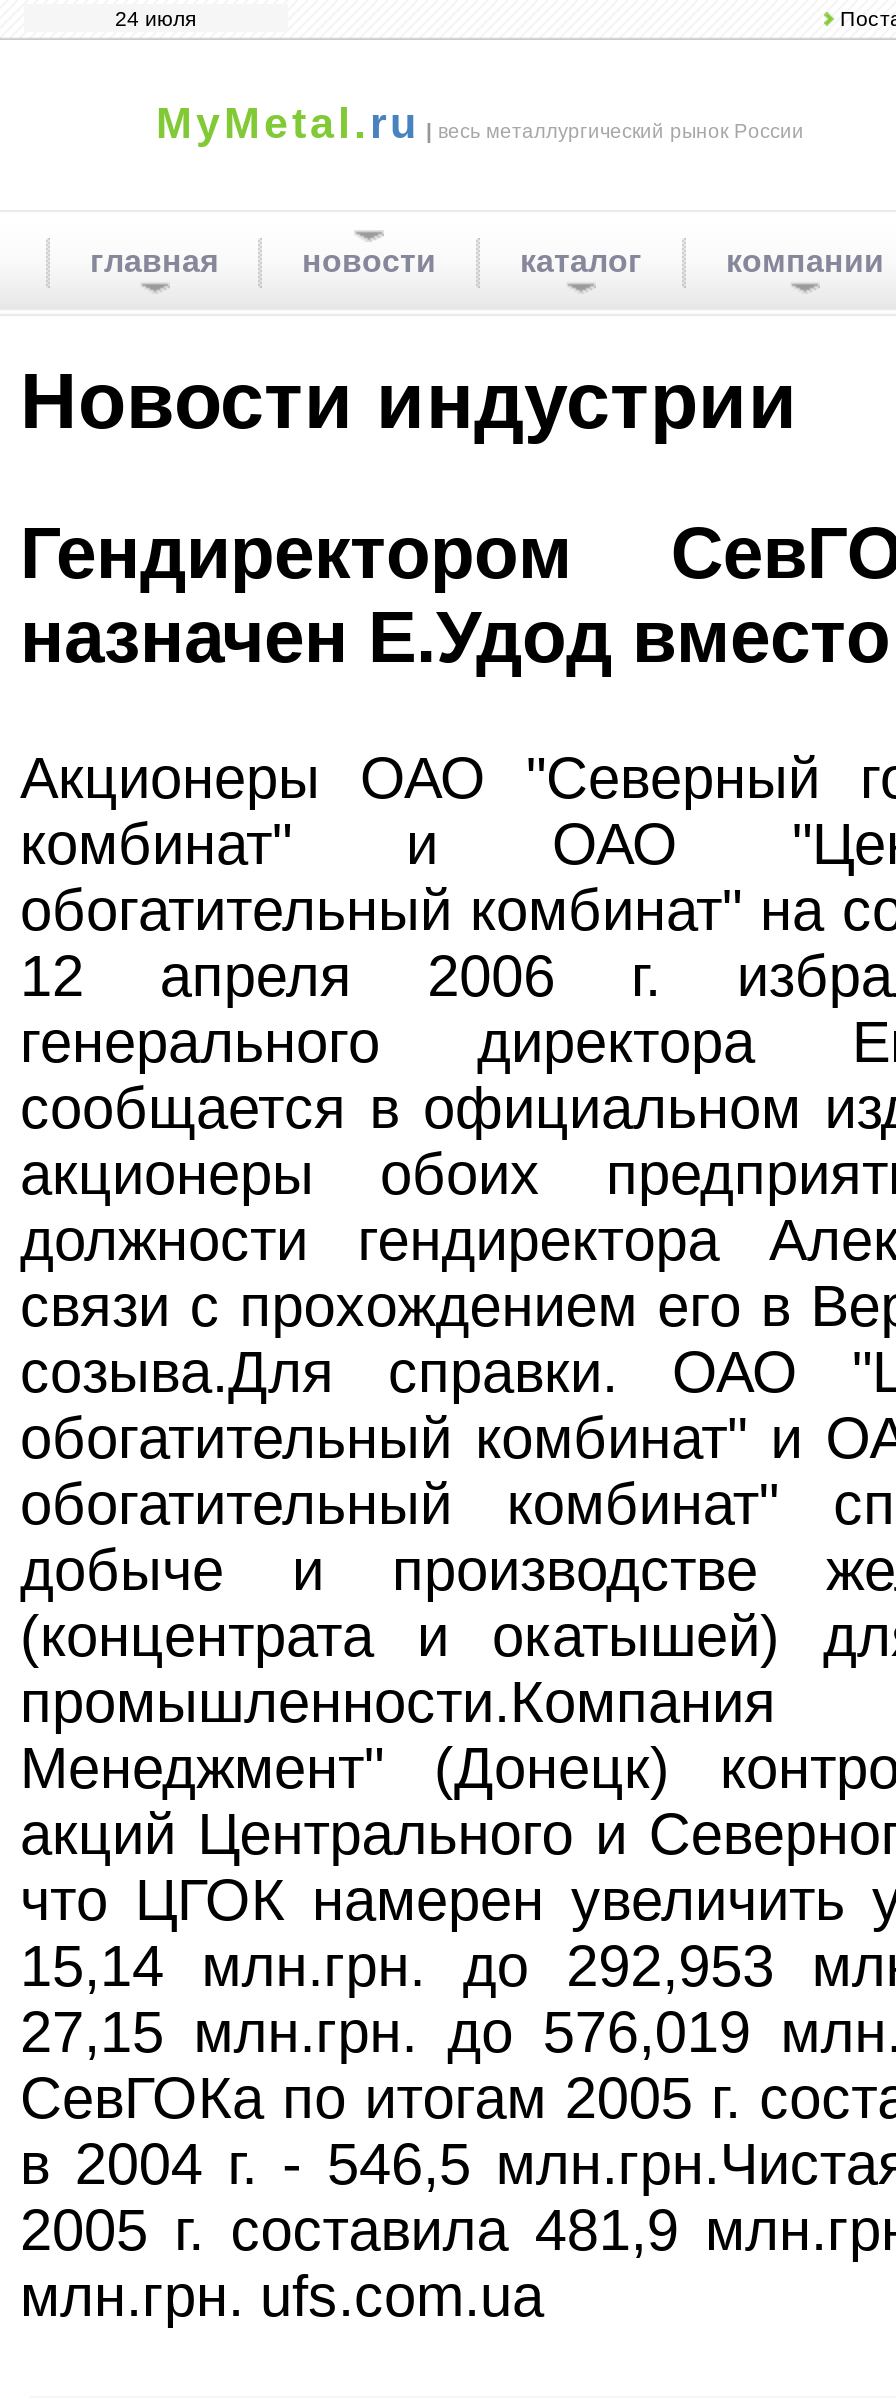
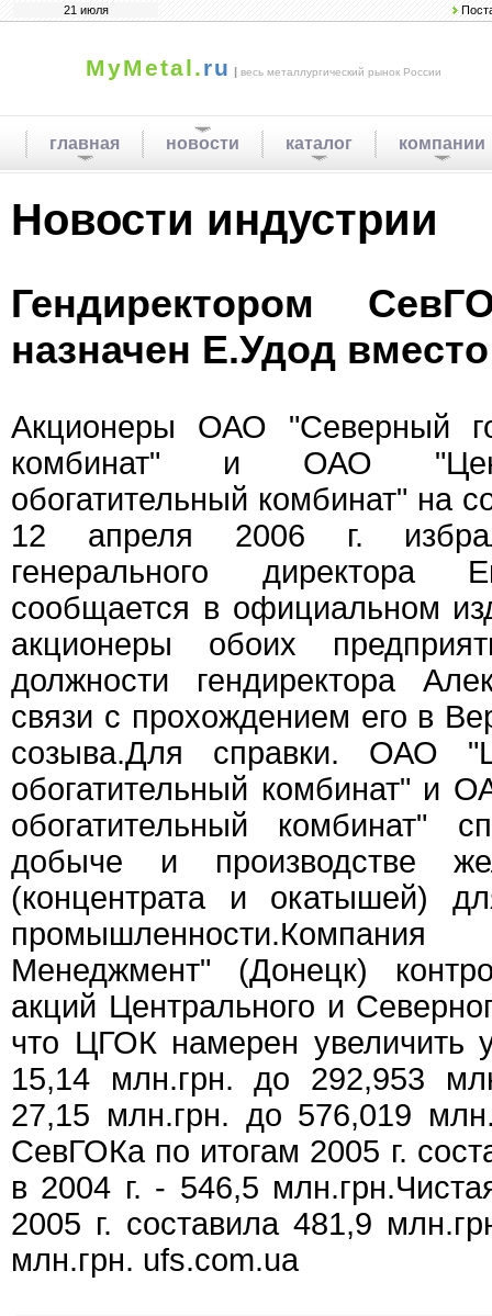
- 24 июля
+ 21 июля
